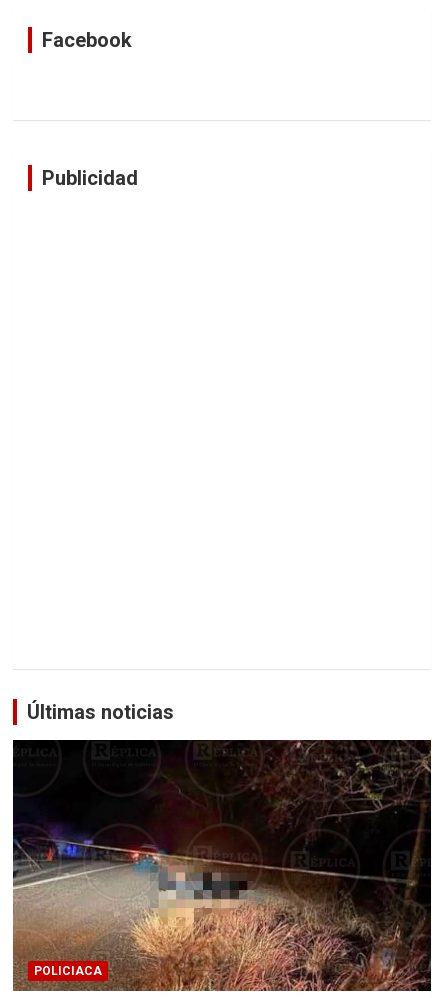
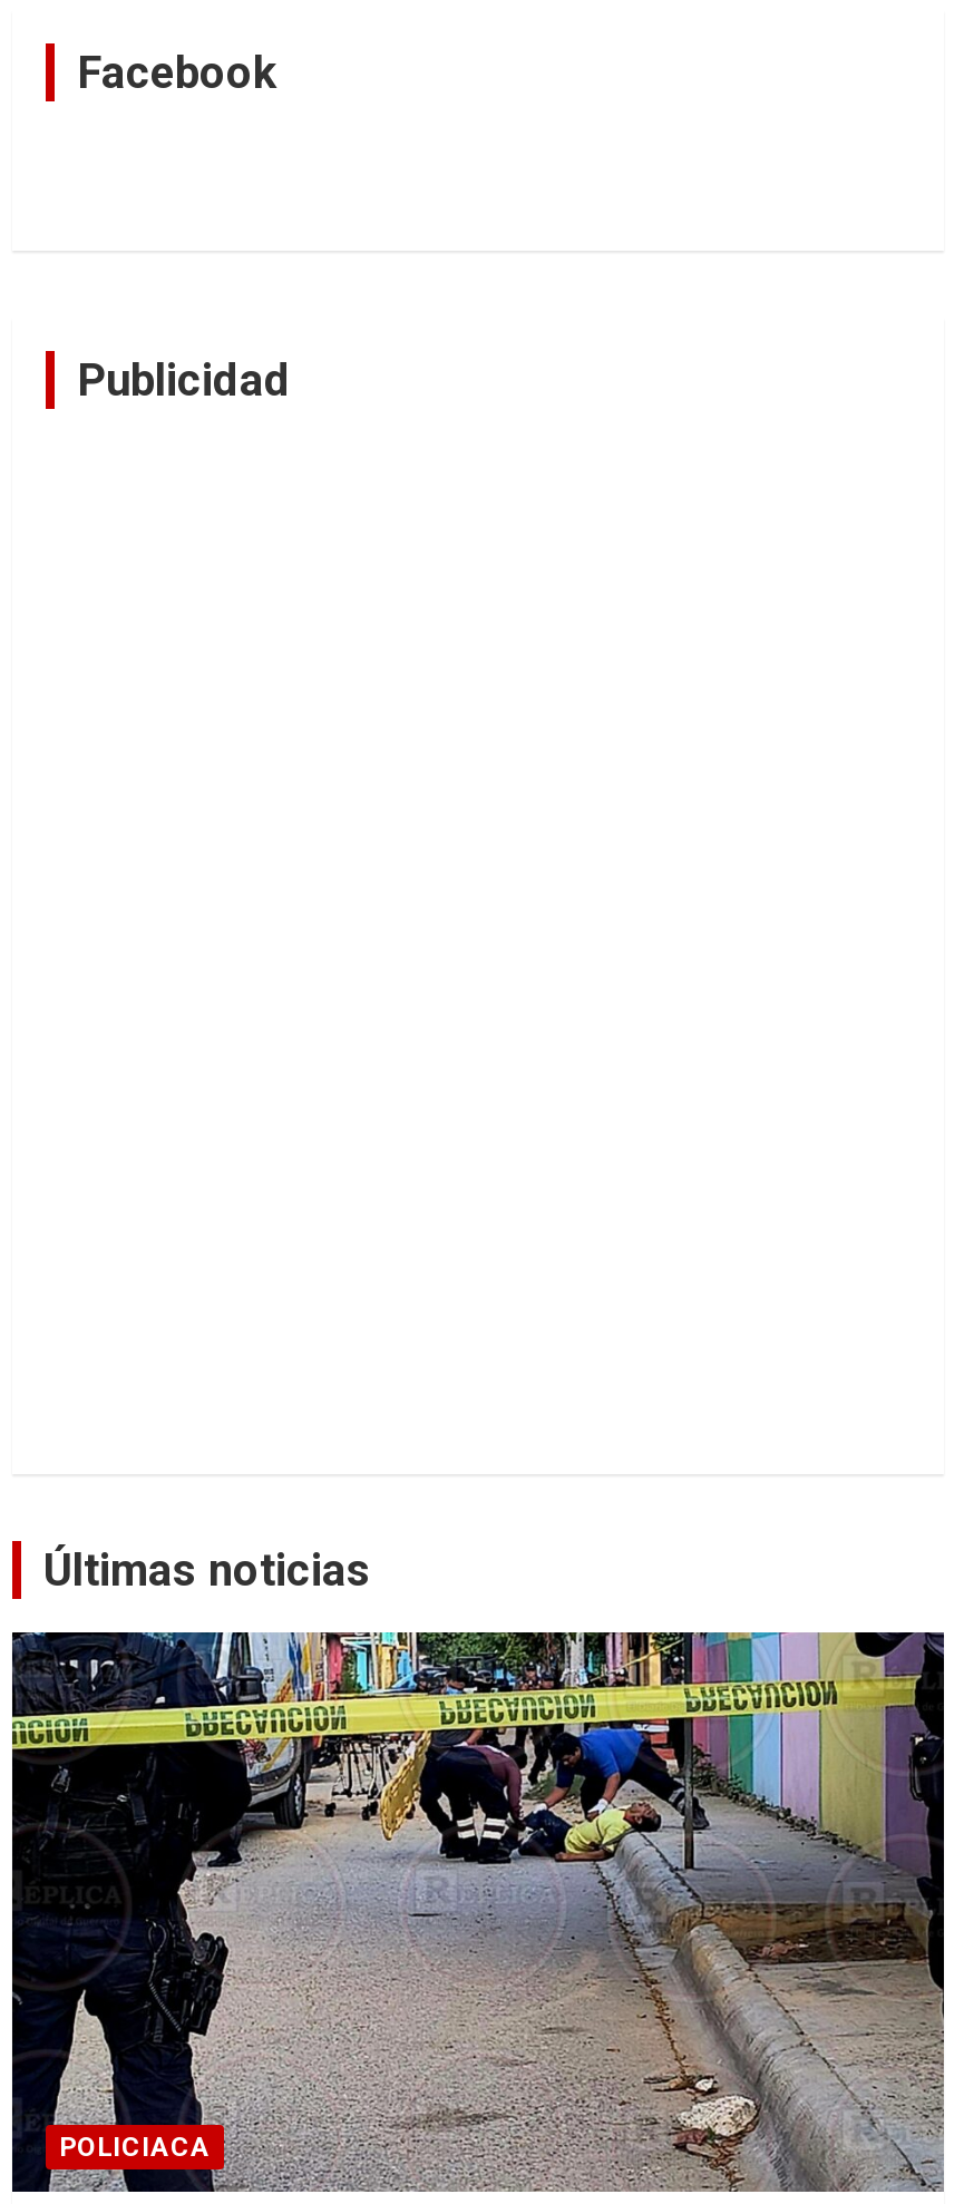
- [image]
+ [image]
